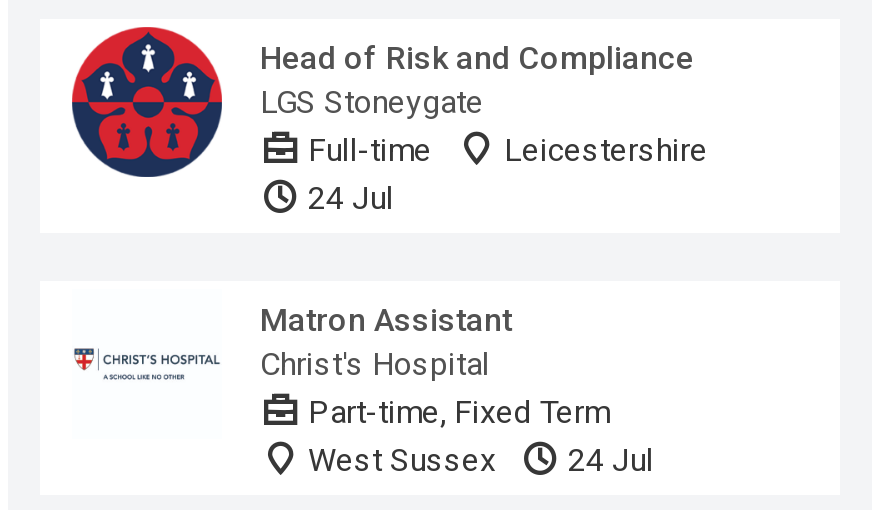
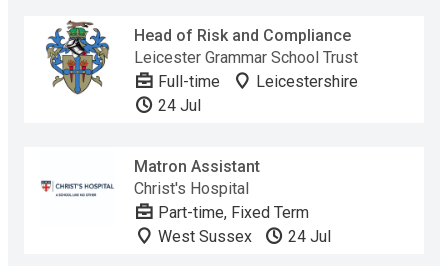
- [image]
- LGS Stoneygate
+ [image]
+ Leicester Grammar School Trust
